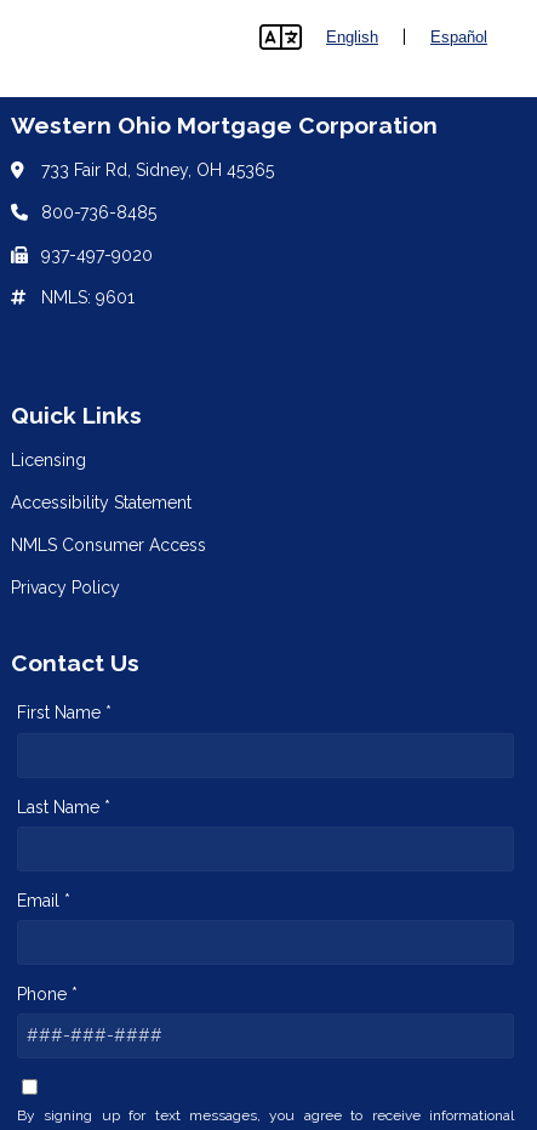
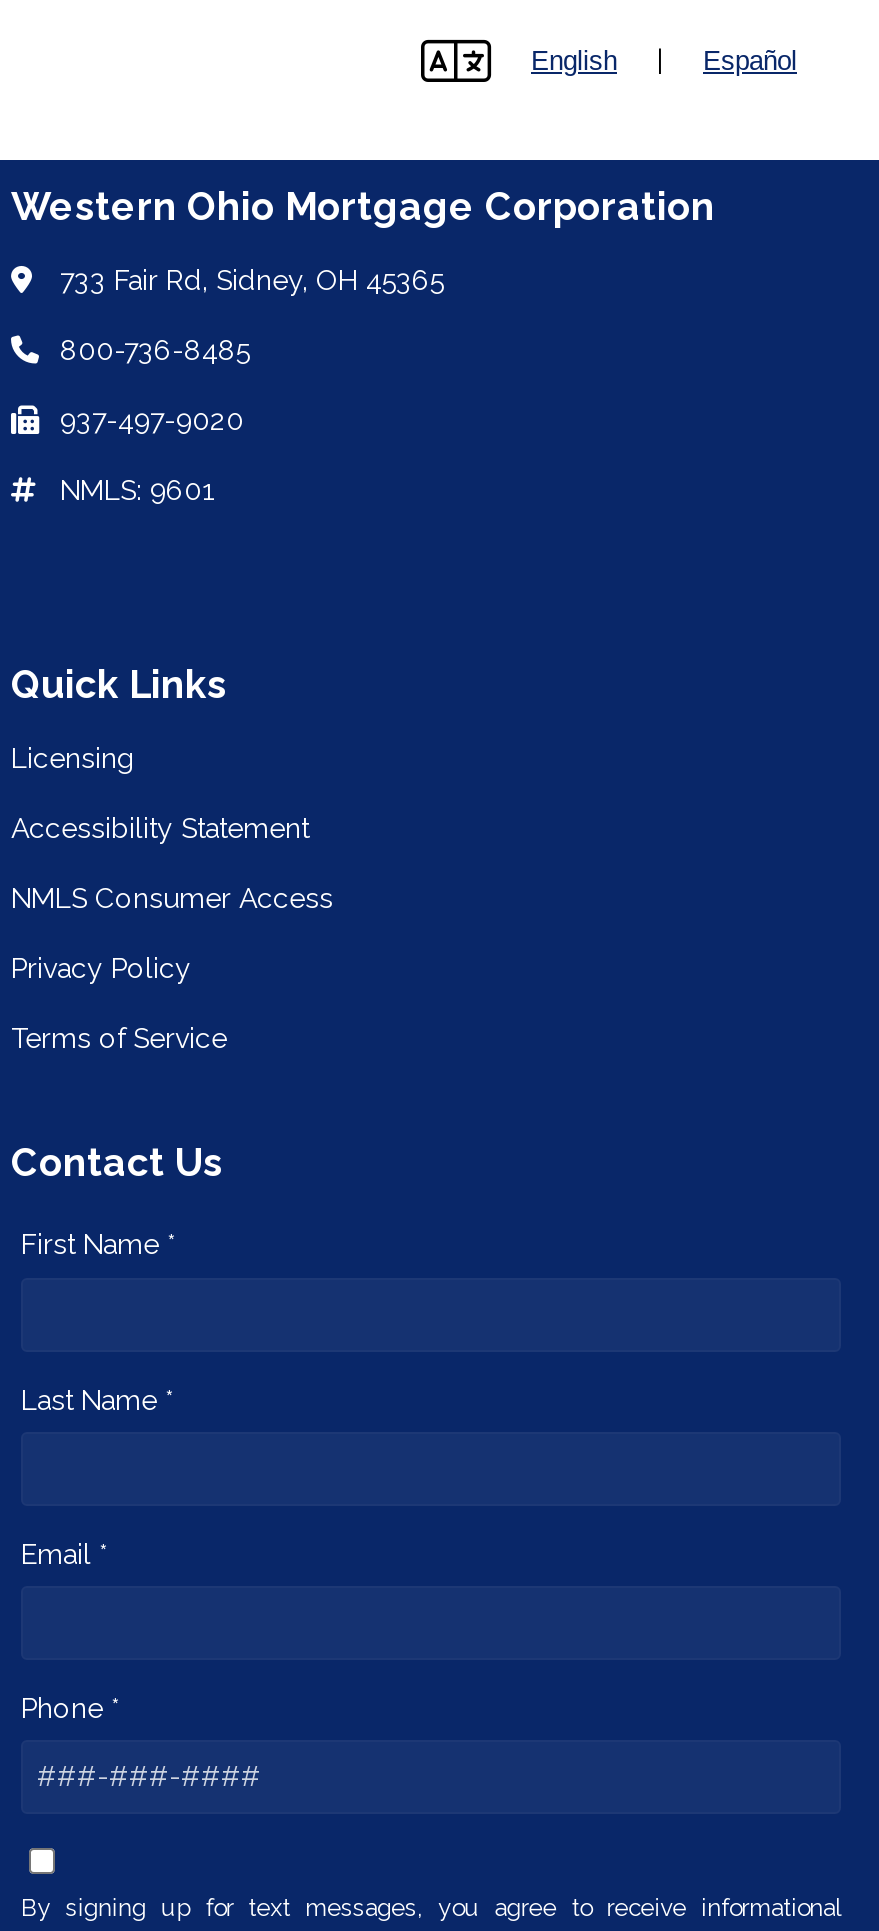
+ Terms of Service
